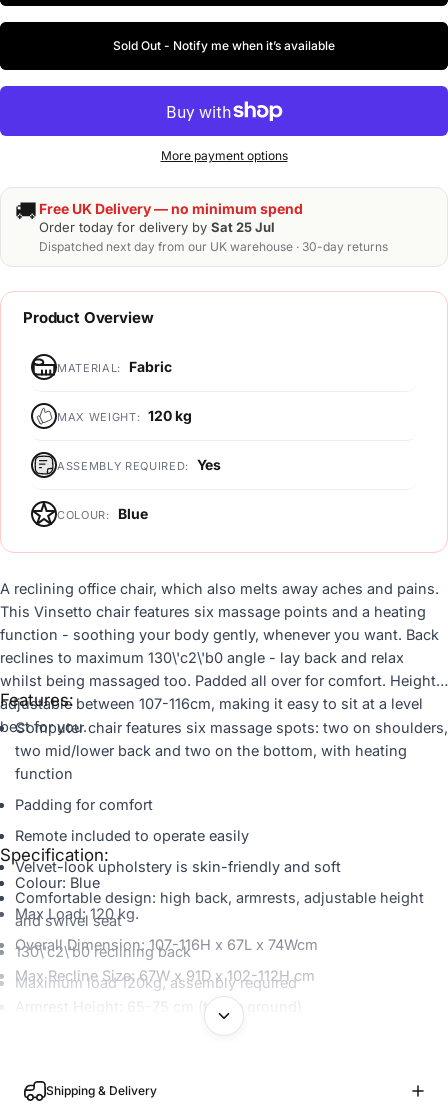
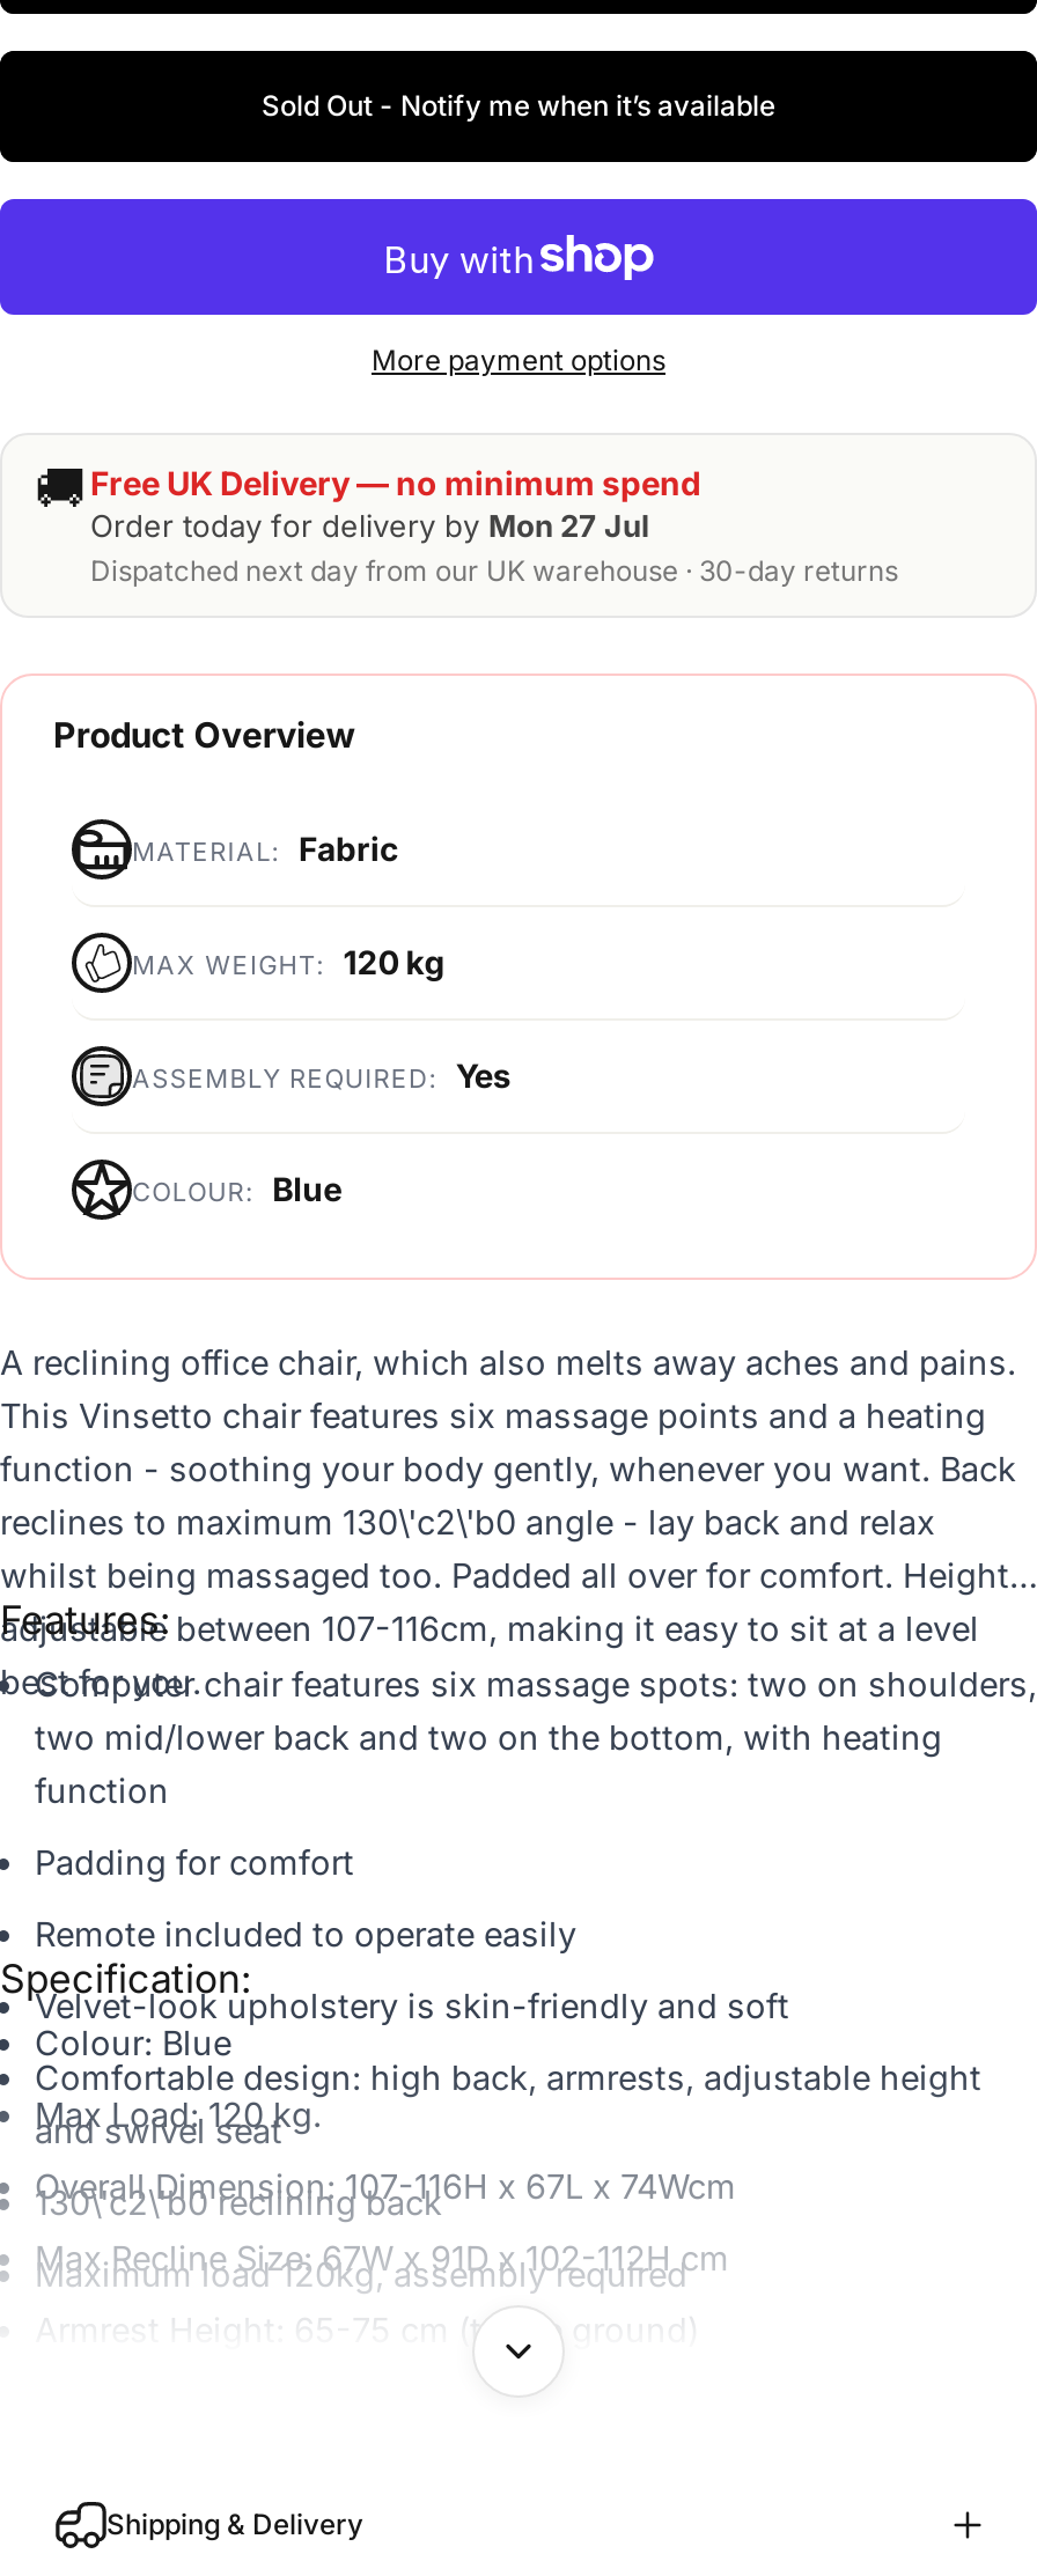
- Order today for delivery by Sat 25 Jul
+ Order today for delivery by Mon 27 Jul
